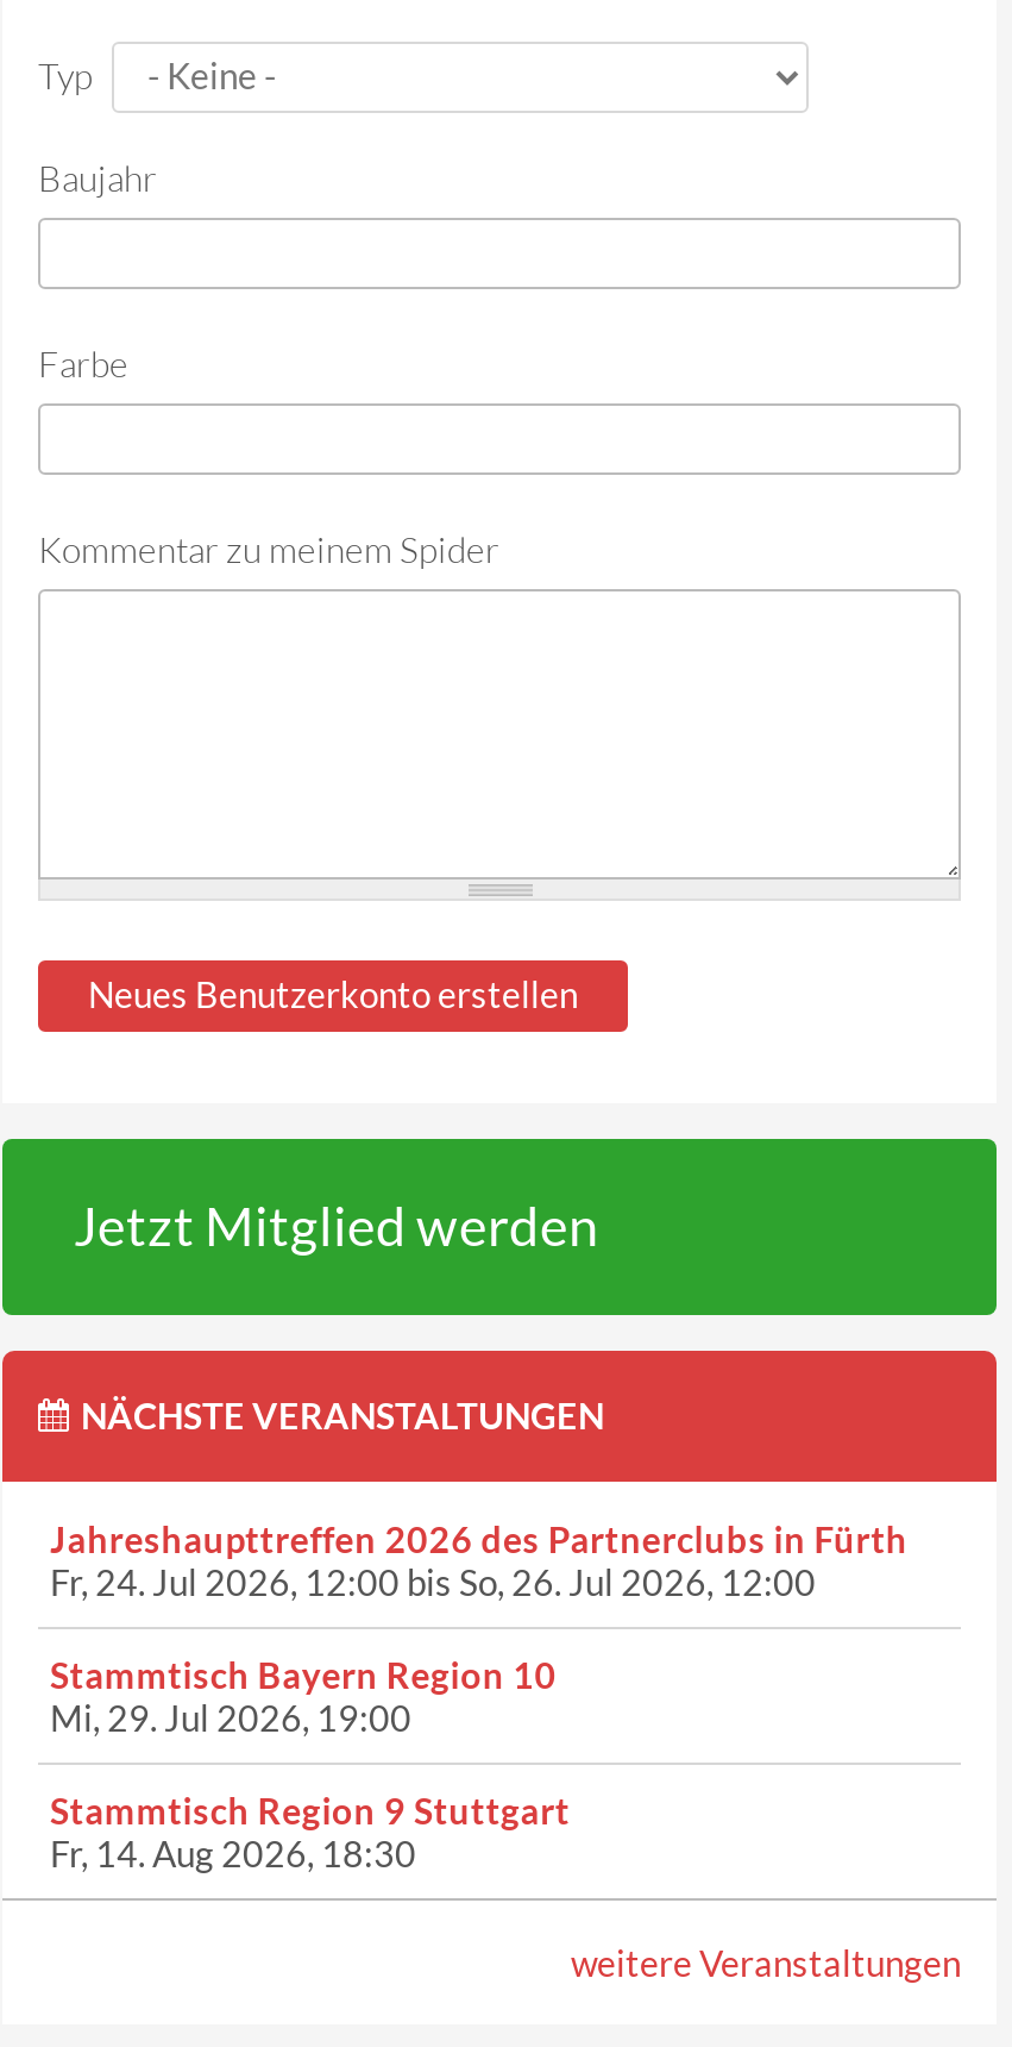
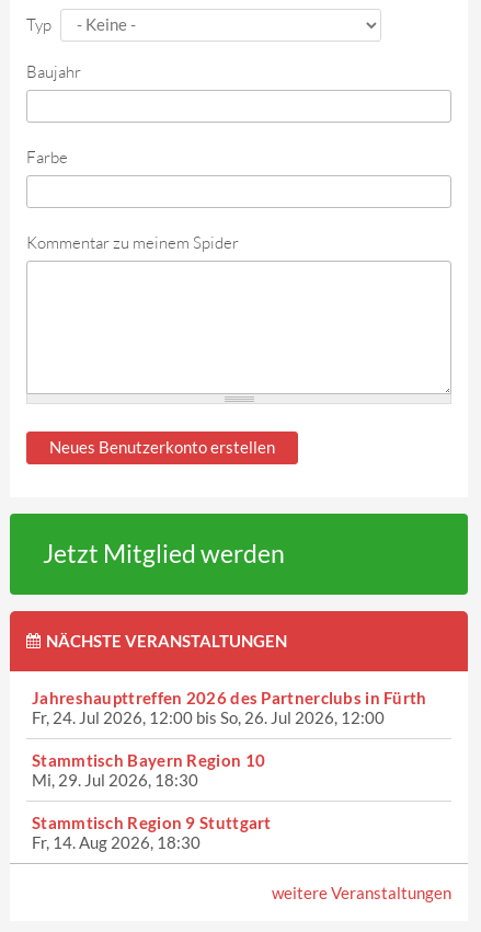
- Mi, 29. Jul 2026, 19:00
+ Mi, 29. Jul 2026, 18:30
